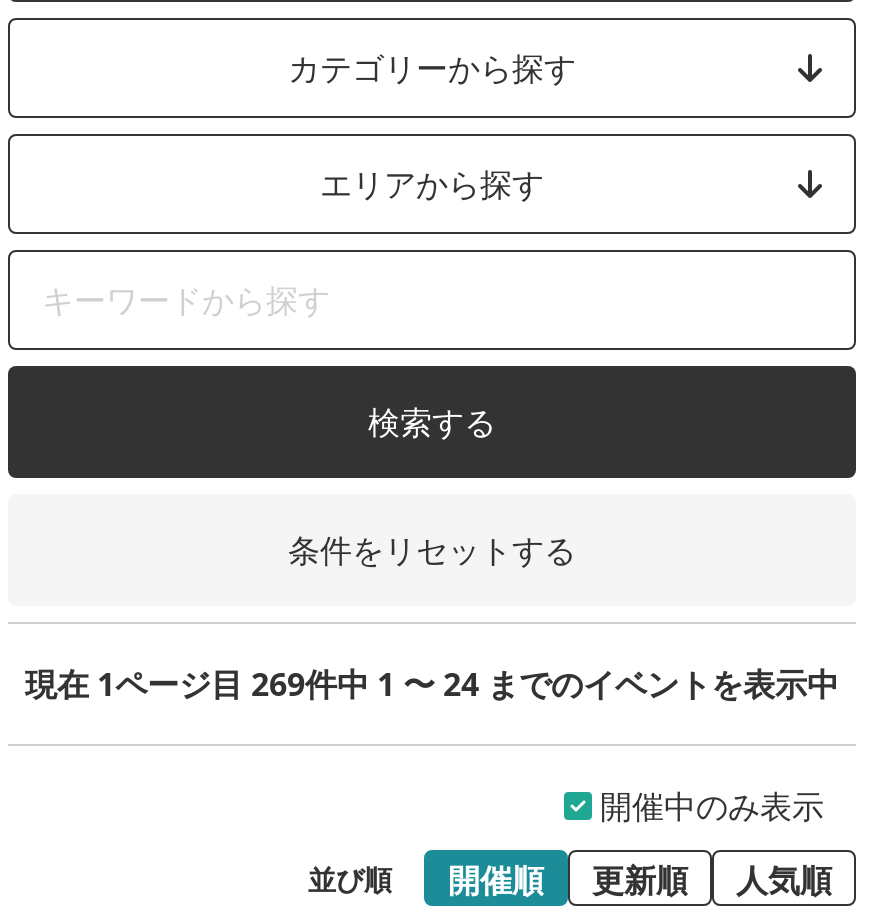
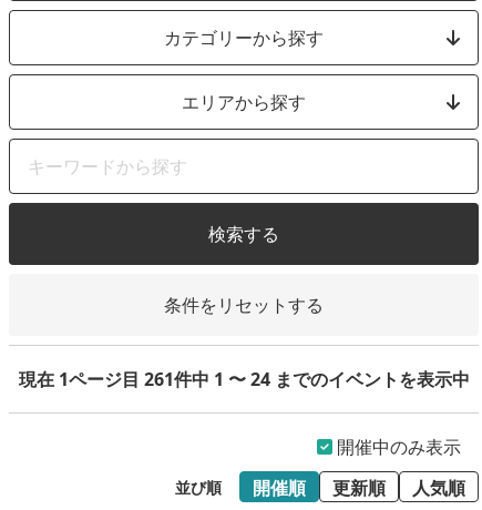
- 現在 1ページ目 269件中 1 〜 24 までのイベントを表示中
+ 現在 1ページ目 261件中 1 〜 24 までのイベントを表示中
